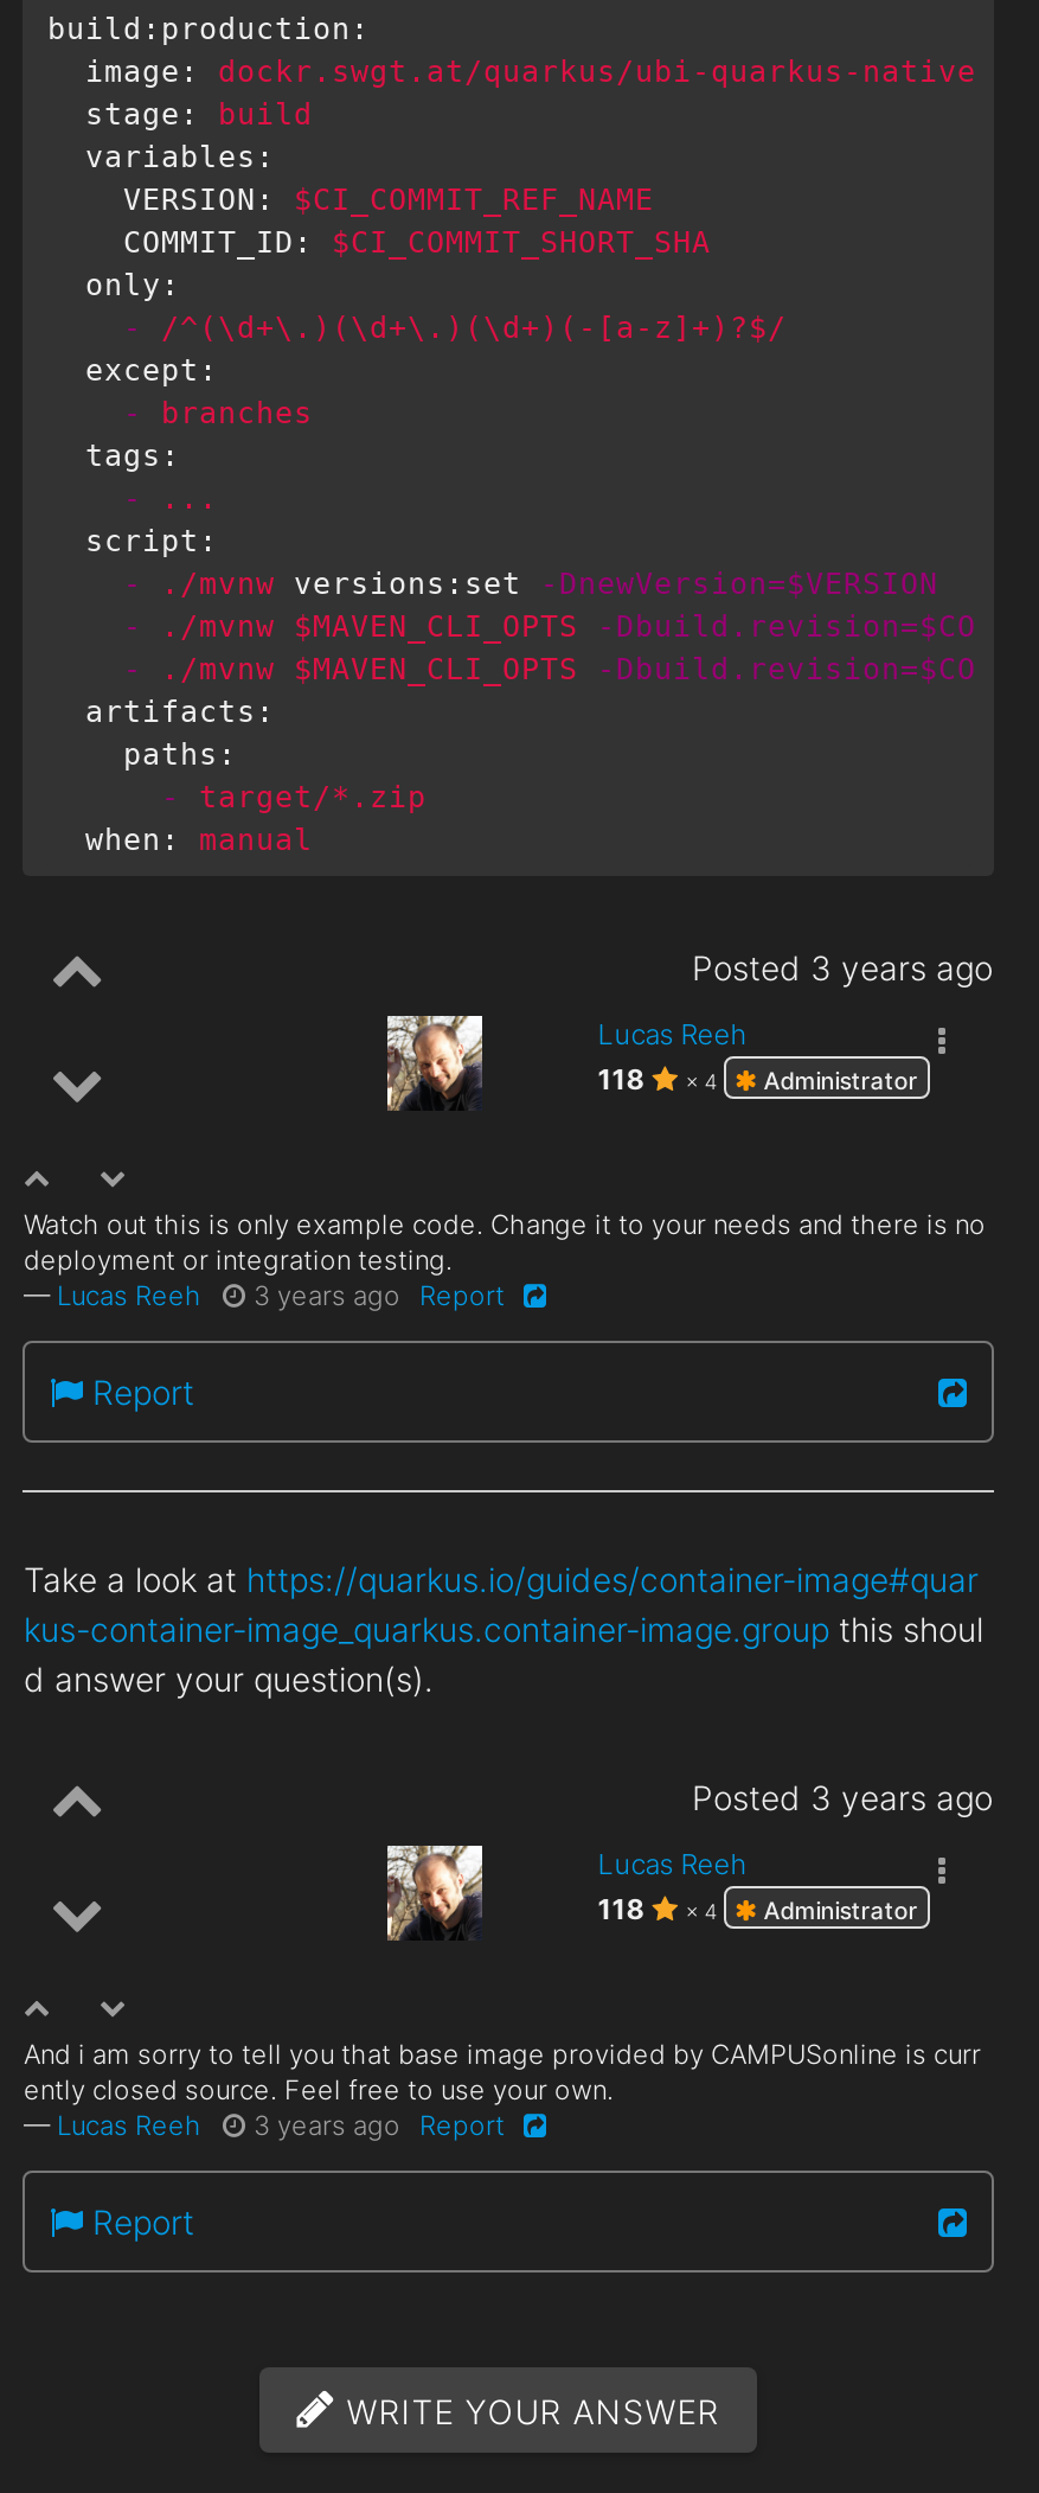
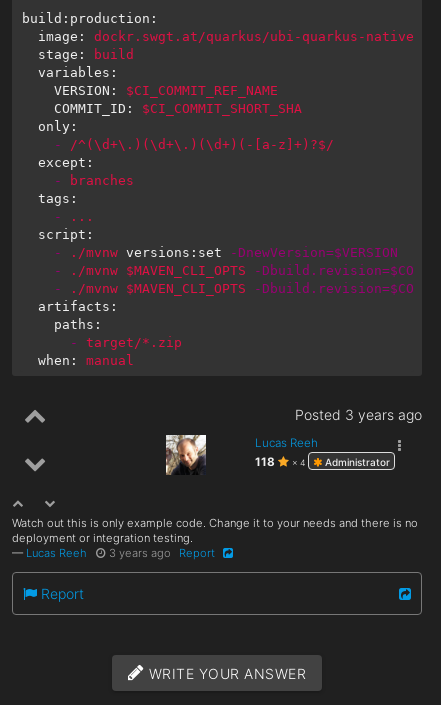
- Take a look at https://quarkus.io/guides/container-image#quar
- kus-container-image_quarkus.container-image.group this shoul
- d answer your question(s).
- Posted 3 years ago
- Lucas Reeh
- 118
- × 4
- Administrator

- And i am sorry to tell you that base image provided by CAMPUSonline is curr
- ently closed source. Feel free to use your own.
- — Lucas Reeh
- 3 years ago Report
- Report
